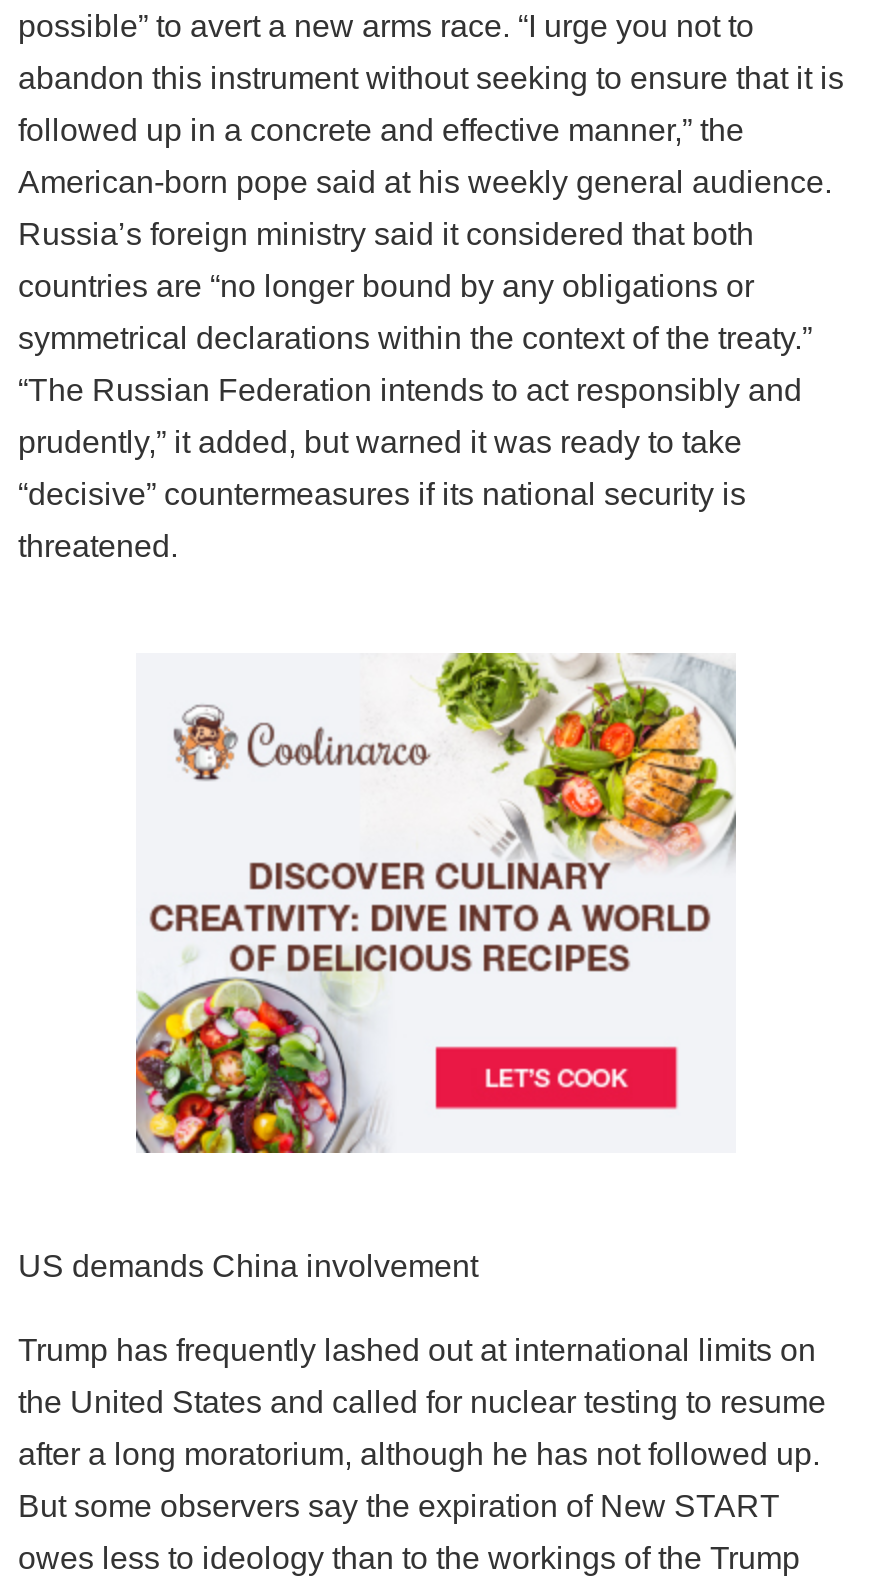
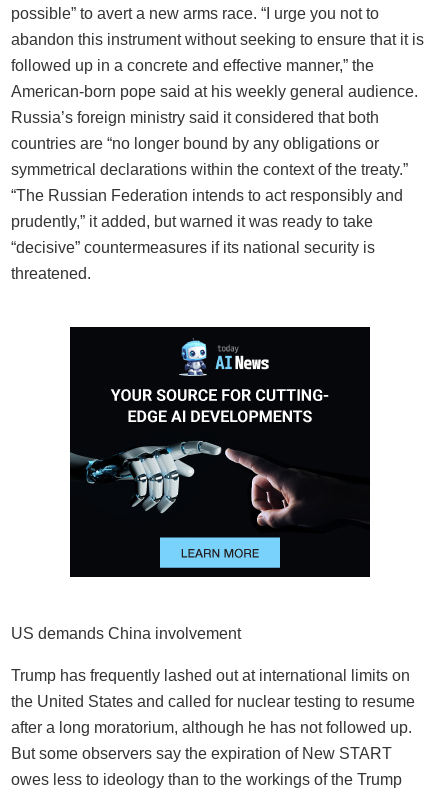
- [image]
+ [image]
